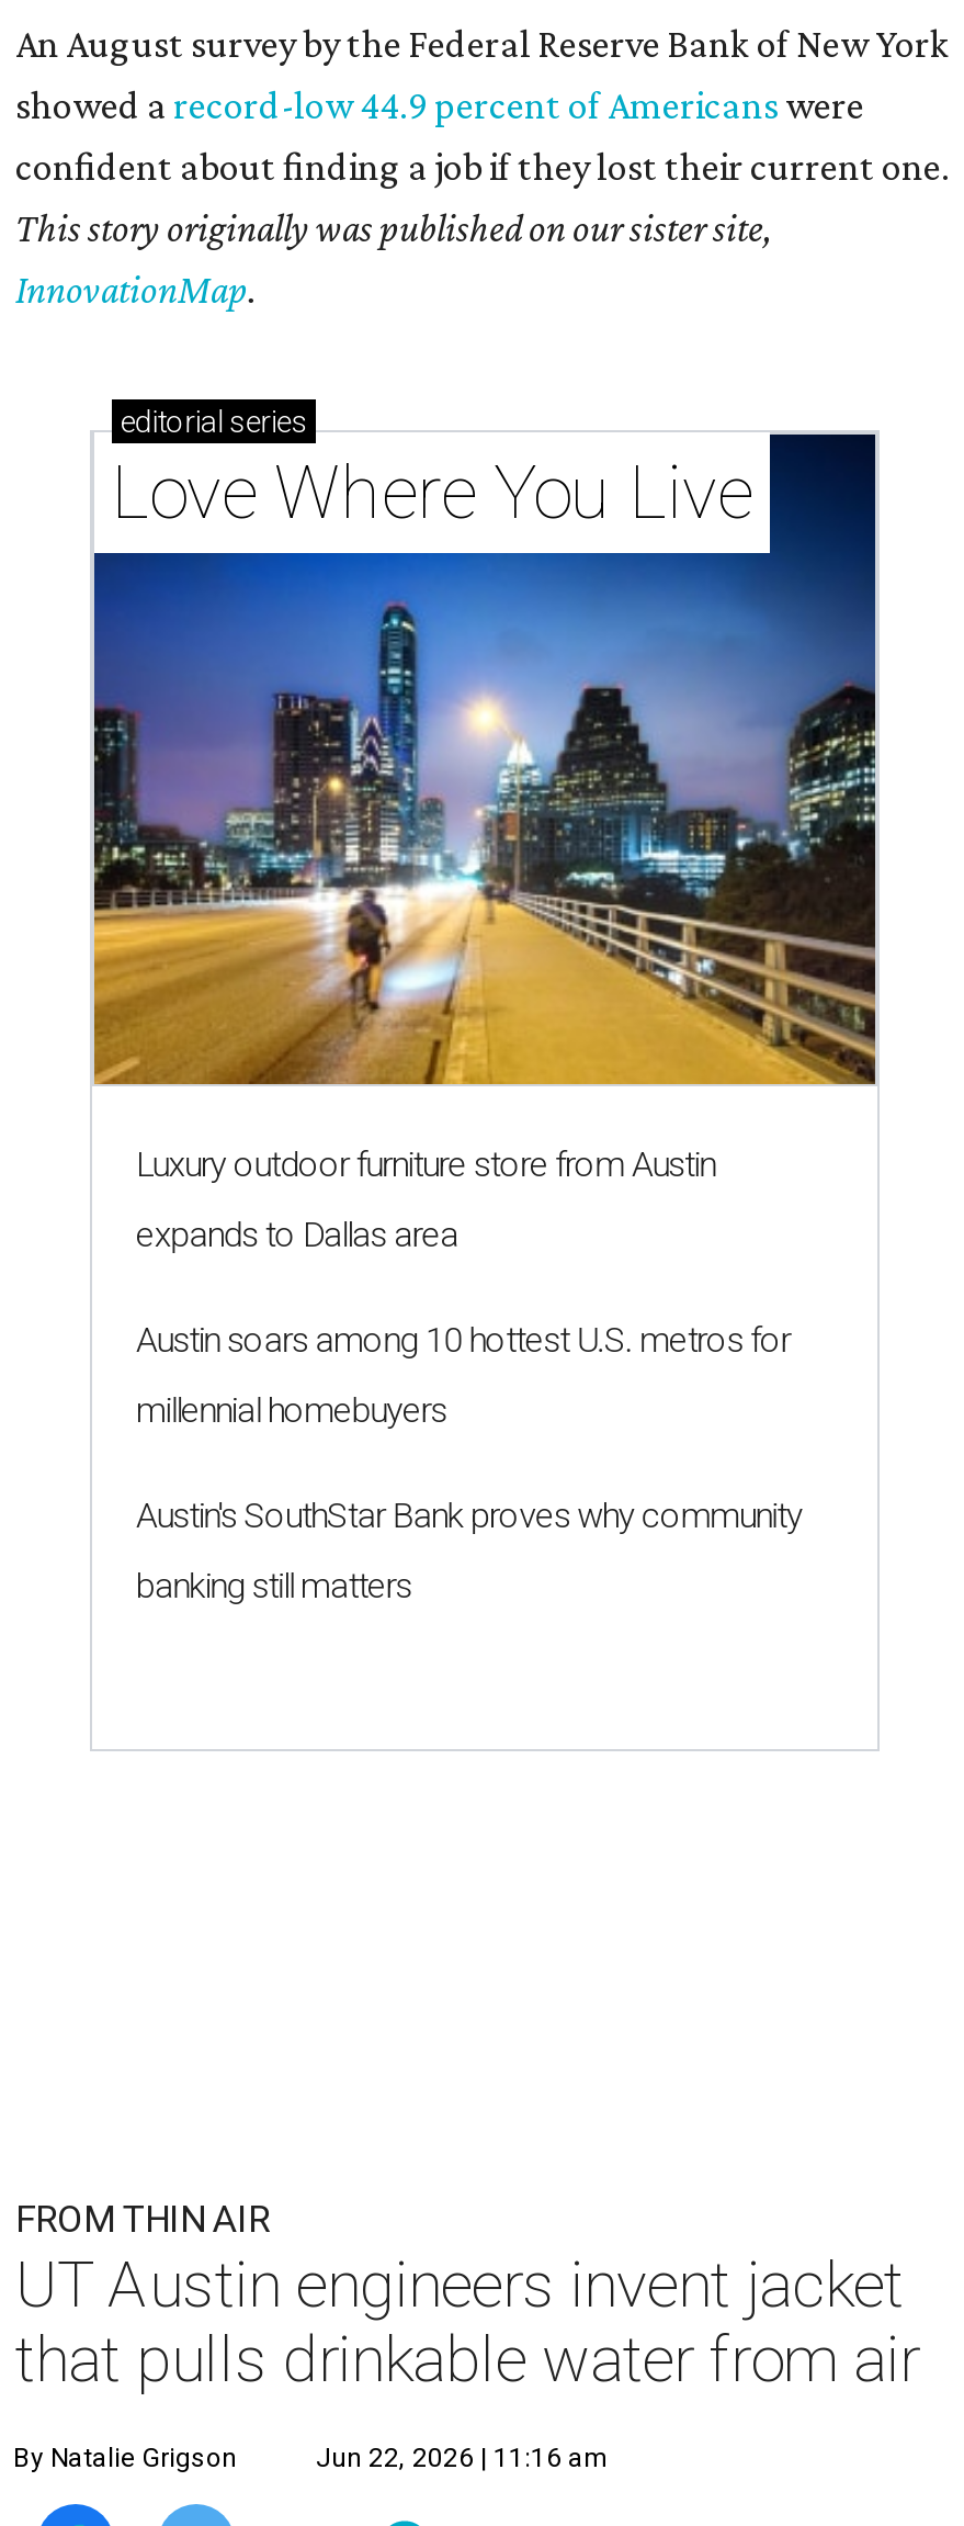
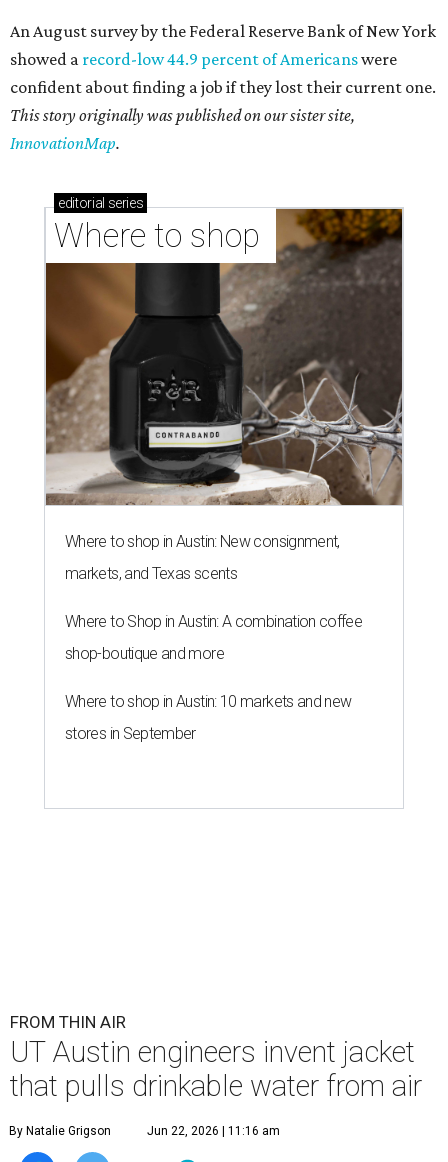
- [image]
- Love Where You Live
+ [image]
+ Where to shop

- Luxury outdoor furniture store from Austin
+ Where to shop in Austin: New consignment,

- expands to Dallas area
+ markets, and Texas scents

- Austin soars among 10 hottest U.S. metros for
+ Where to Shop in Austin: A combination coffee

- millennial homebuyers
+ shop-boutique and more

- Austin's SouthStar Bank proves why community
+ Where to shop in Austin: 10 markets and new

- banking still matters
+ stores in September
